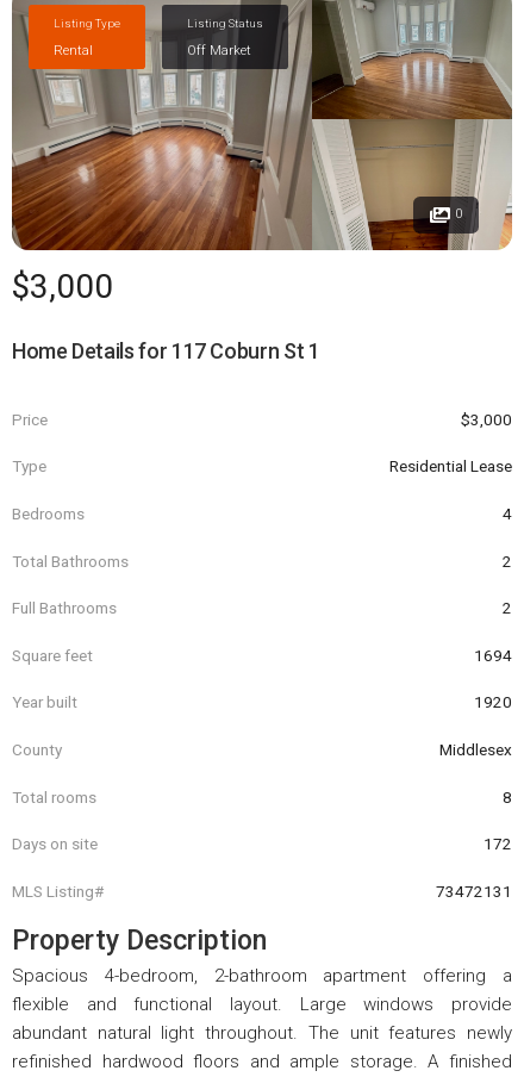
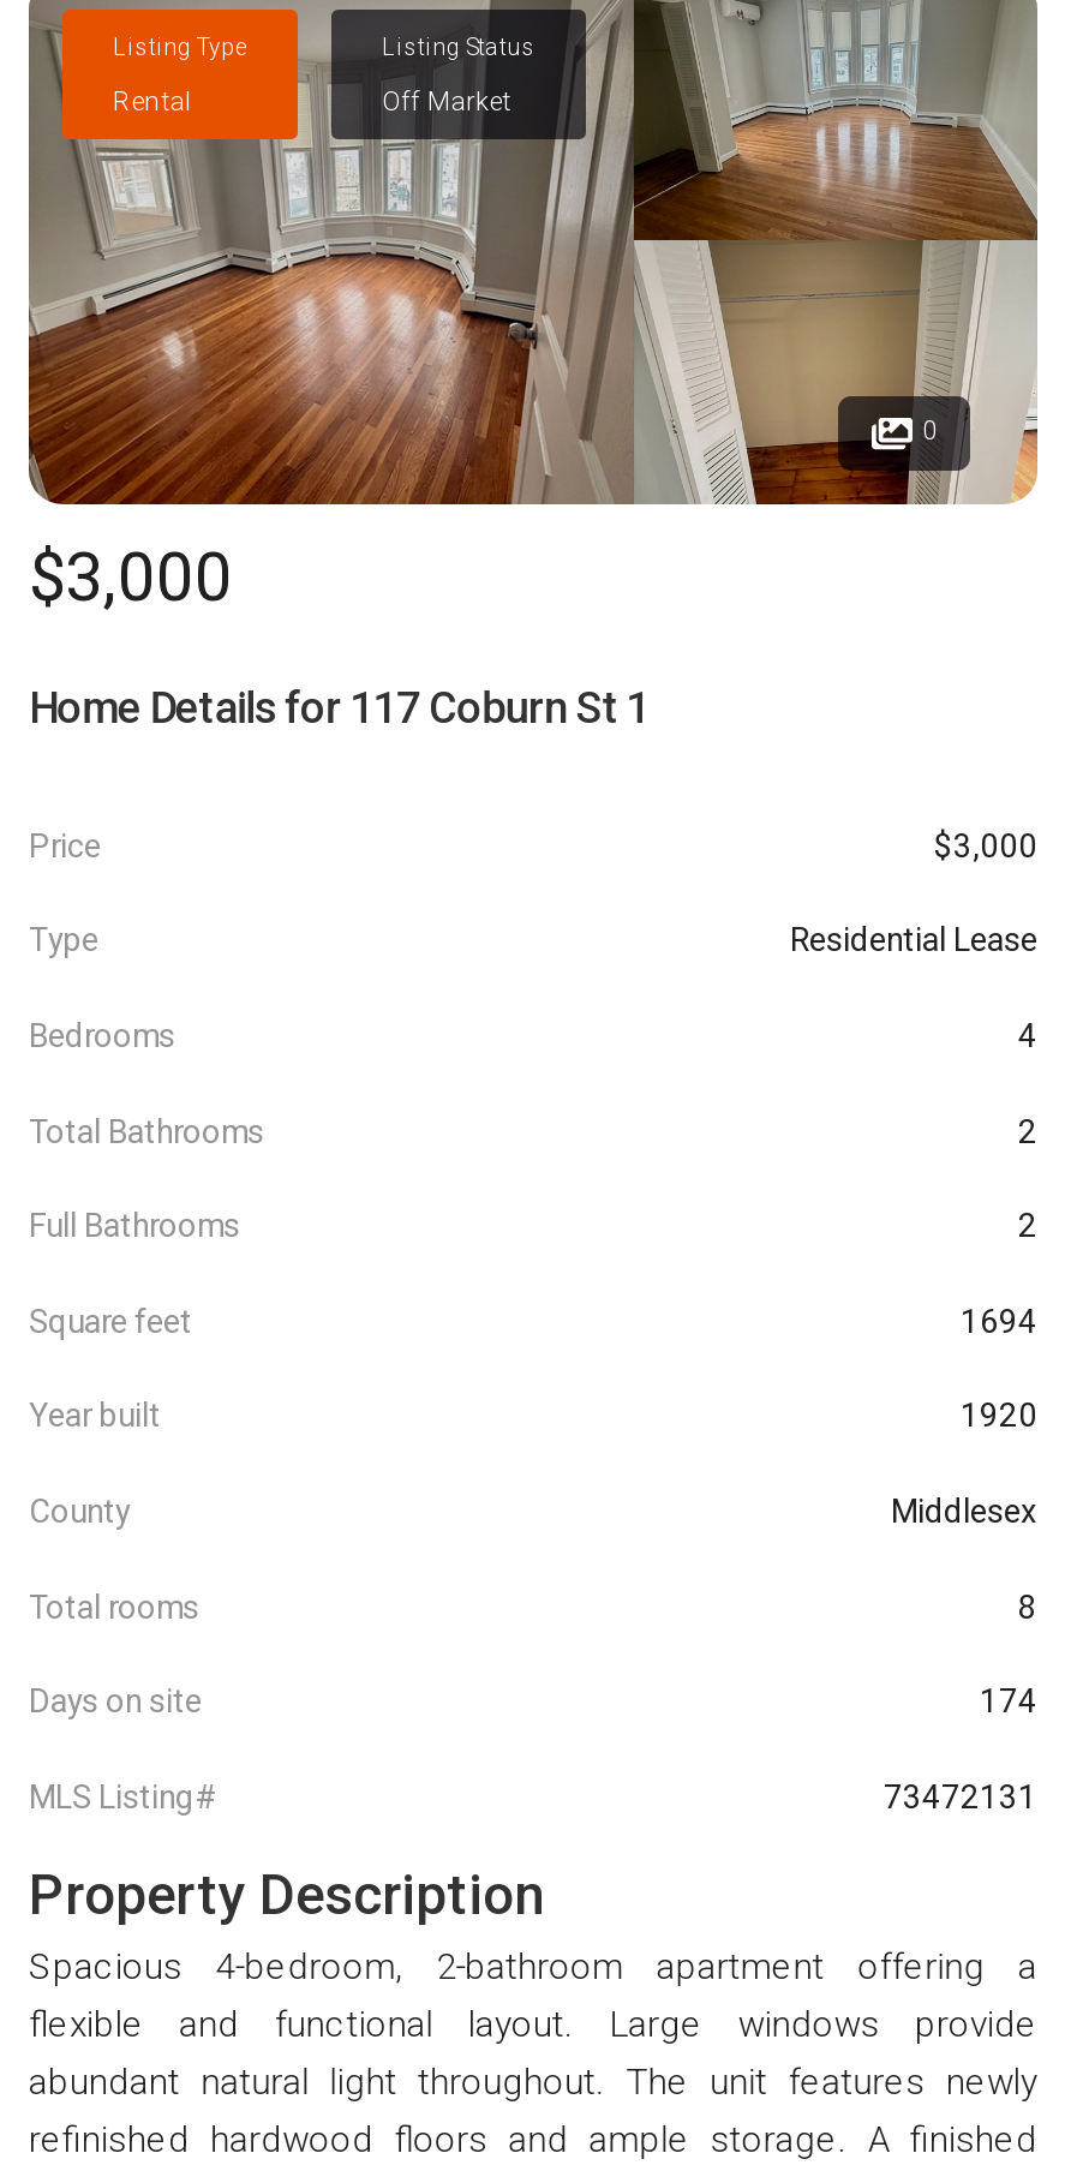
- 172
+ 174
